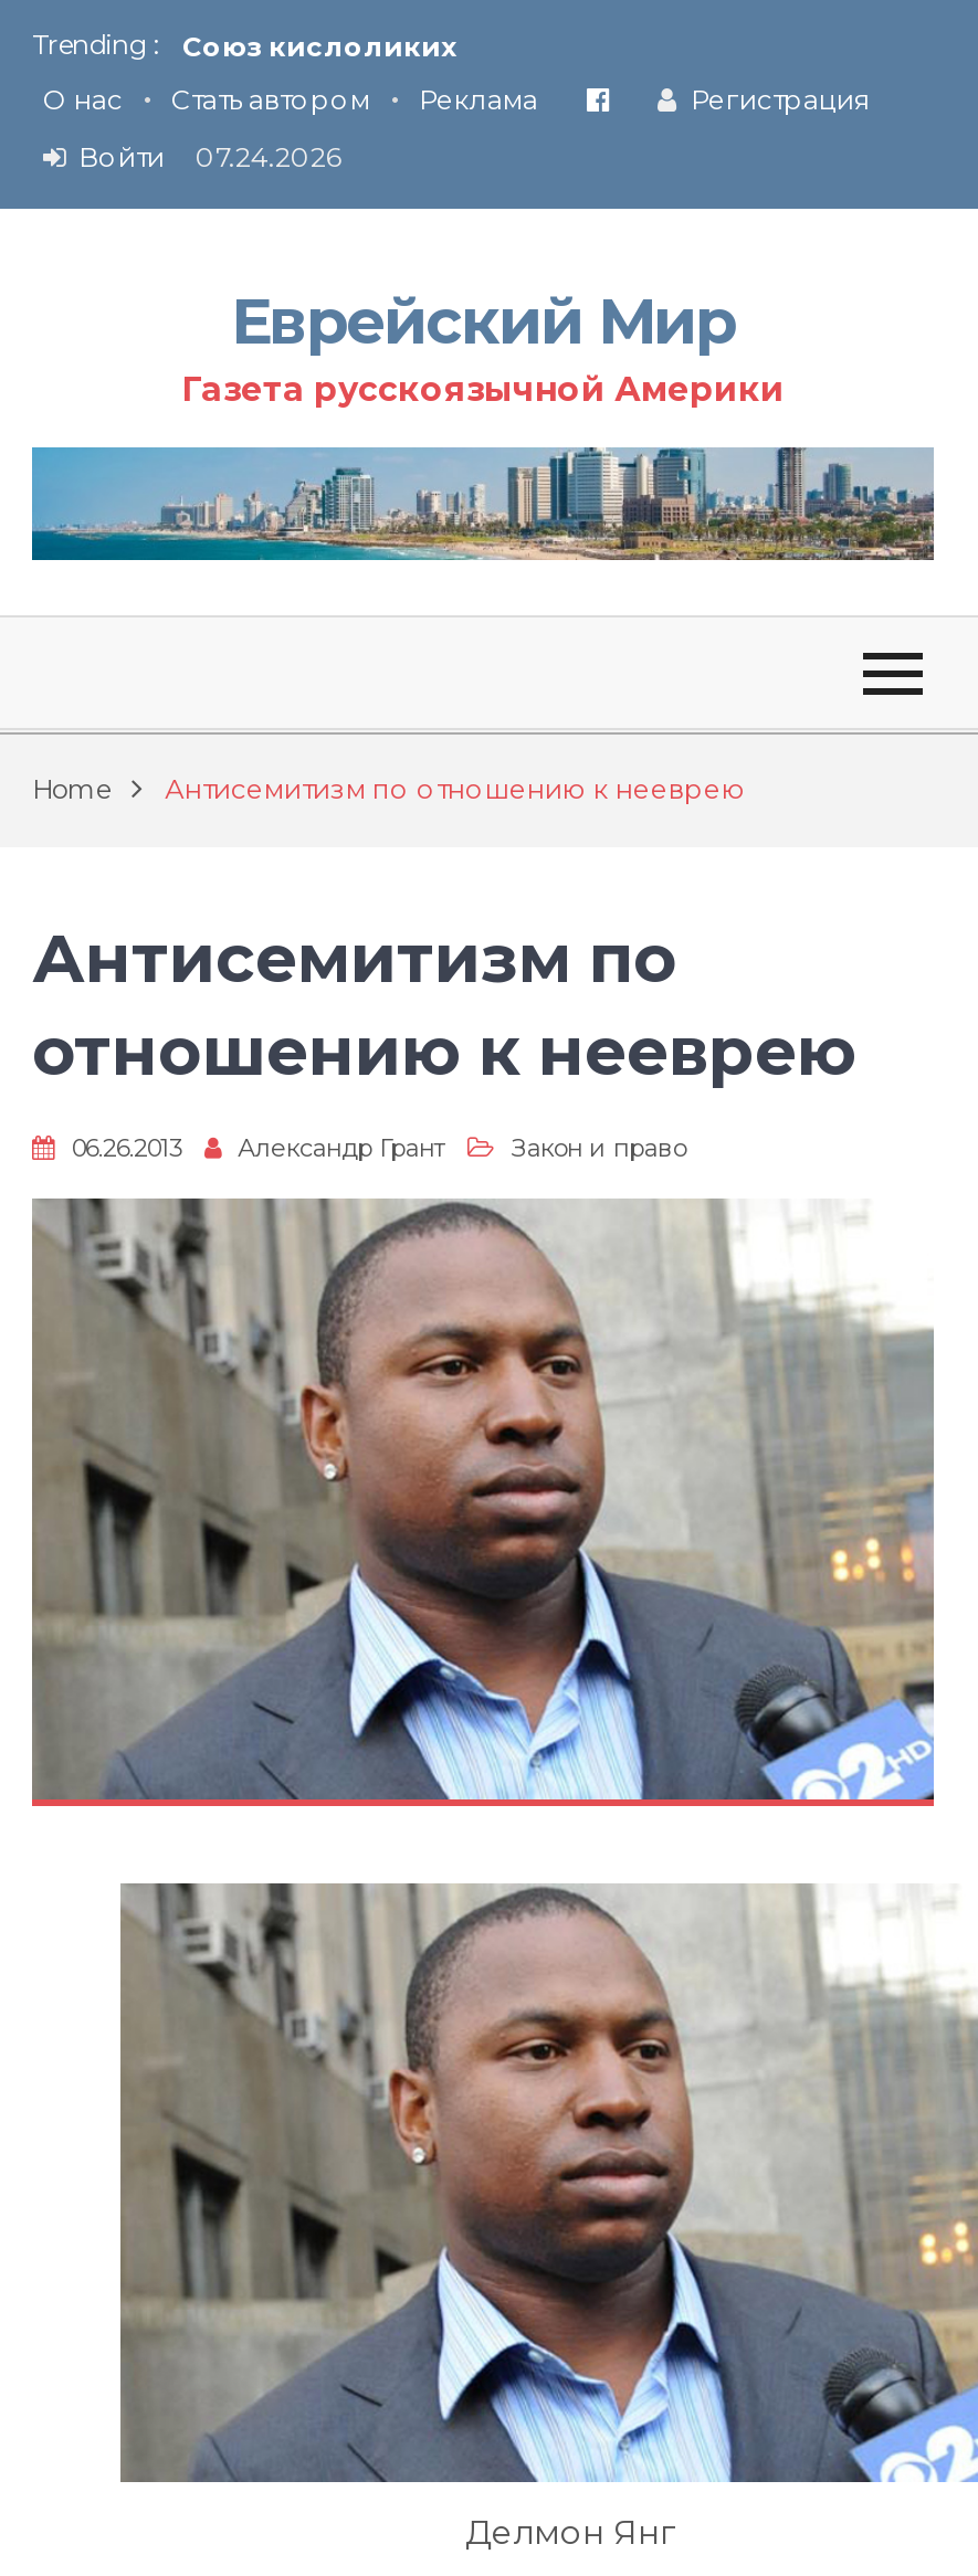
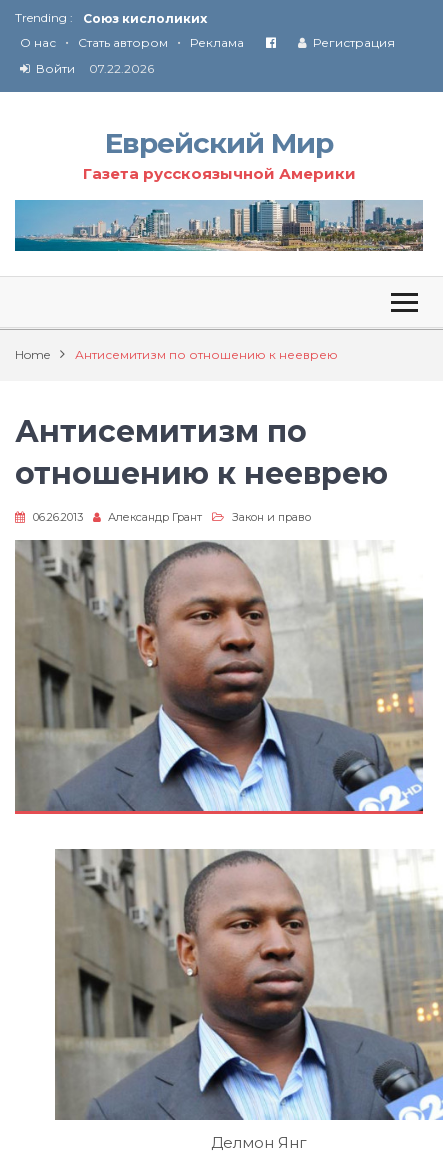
- Войти 07.24.2026
+ Войти 07.22.2026
